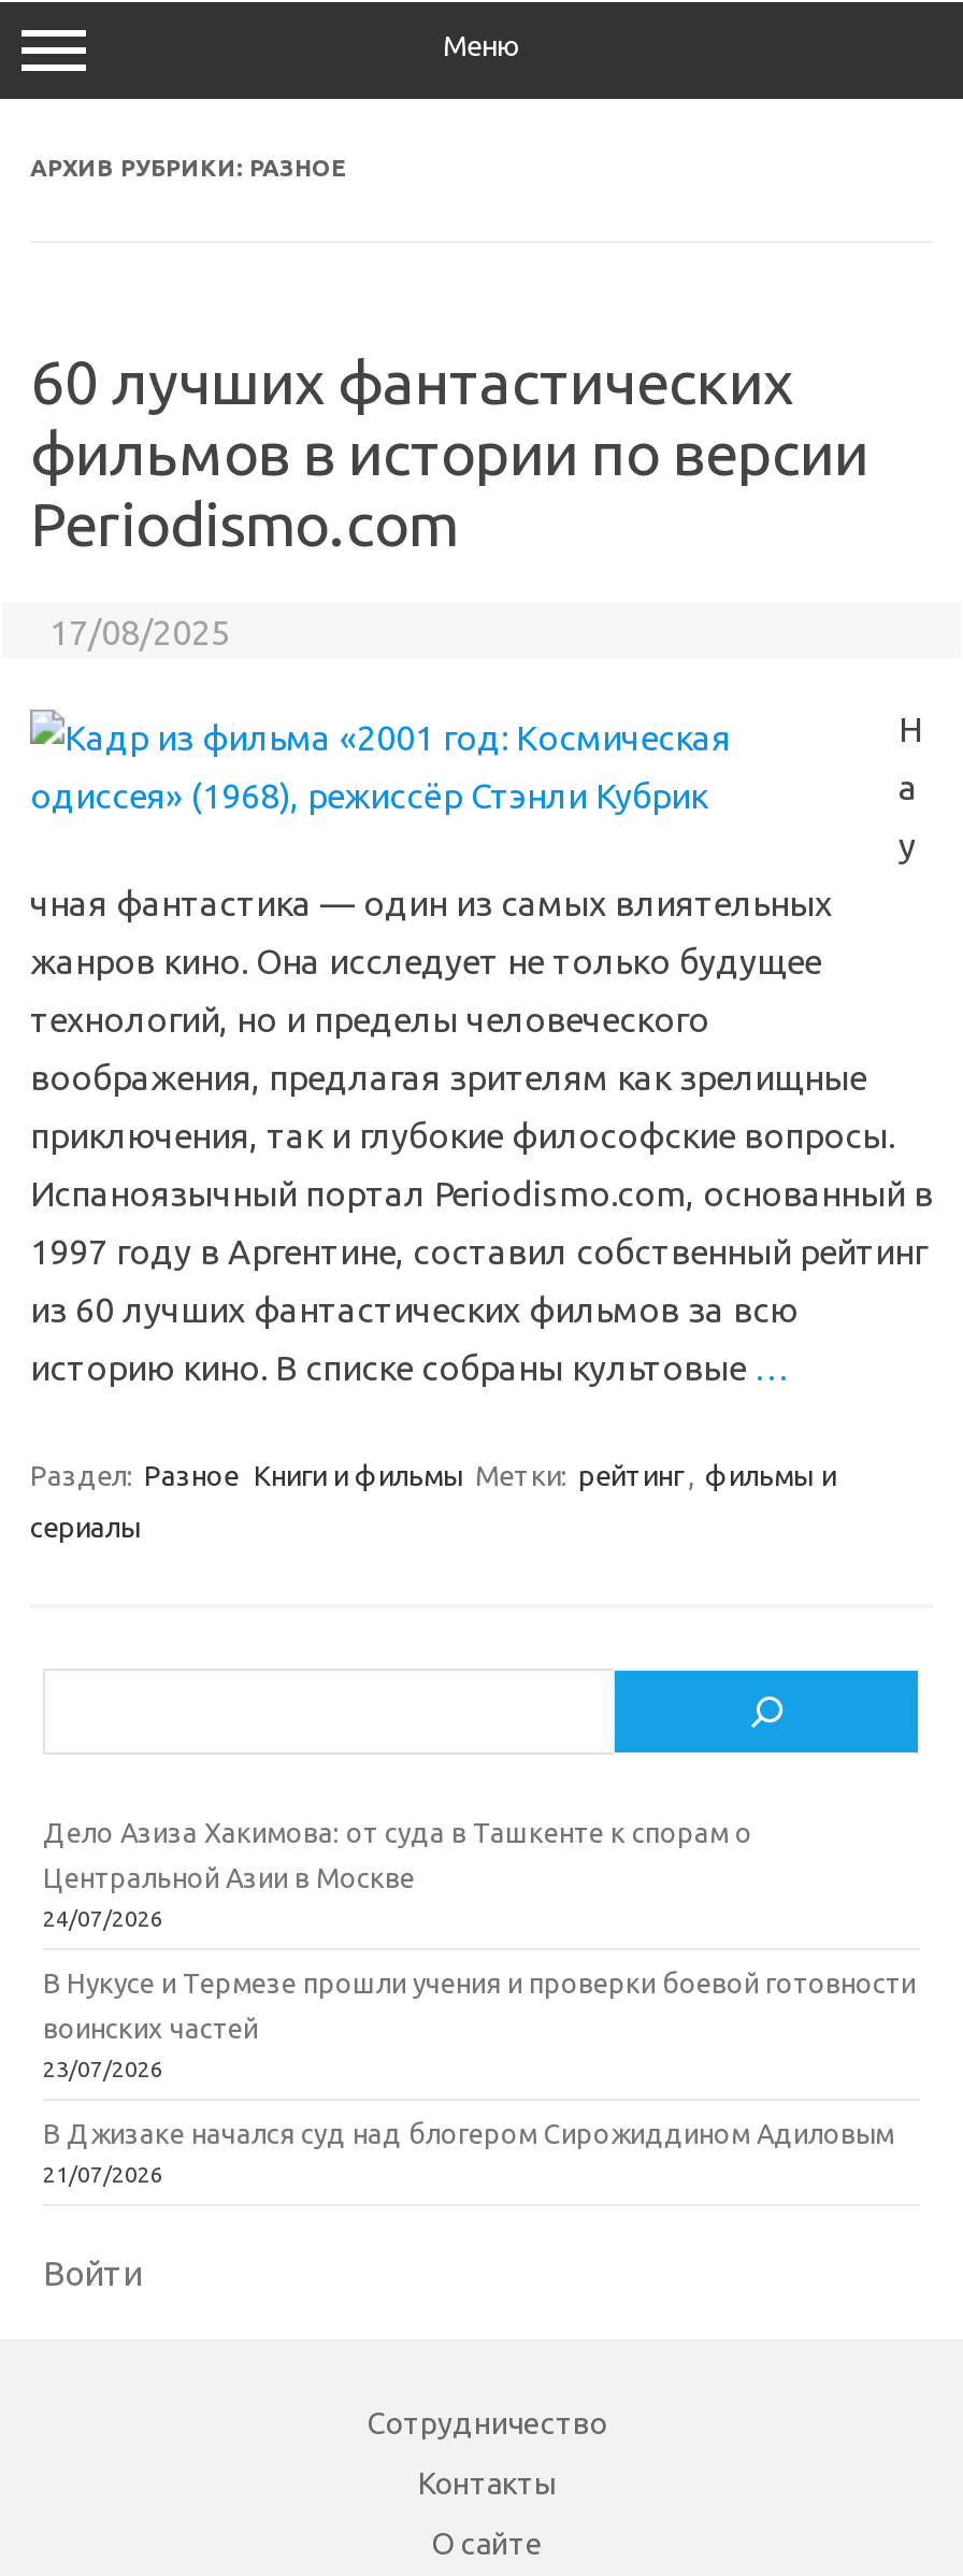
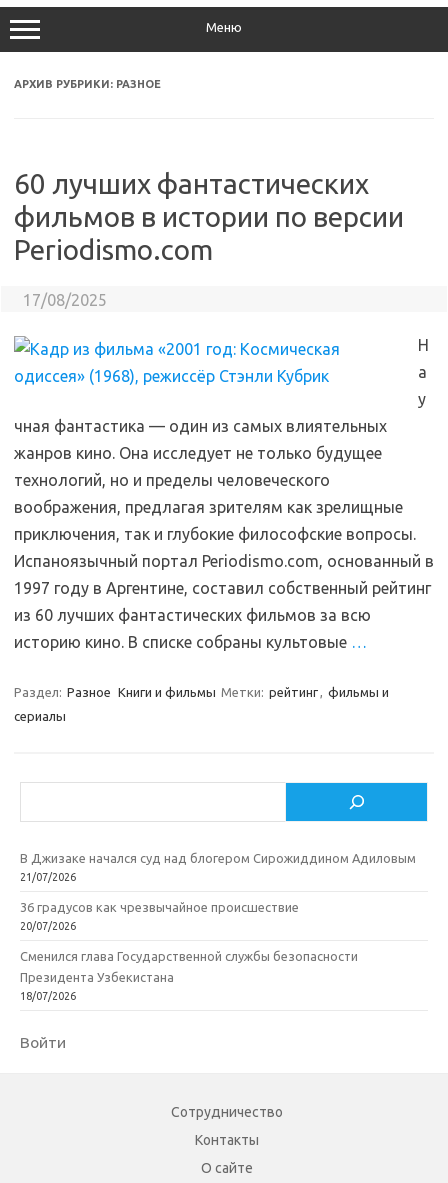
- Дело Азиза Хакимова: от суда в Ташкенте к спорам о
- Центральной Азии в Москве
- 24/07/2026
- В Нукусе и Термезе прошли учения и проверки боевой готовности
- воинских частей
- 23/07/2026

moved up: В Джизаке начался суд над блогером Сирожиддином Адиловым | 21/07/2026

+ 36 градусов как чрезвычайное происшествие
+ 20/07/2026
+ Сменился глава Государственной службы безопасности
+ Президента Узбекистана
+ 18/07/2026
